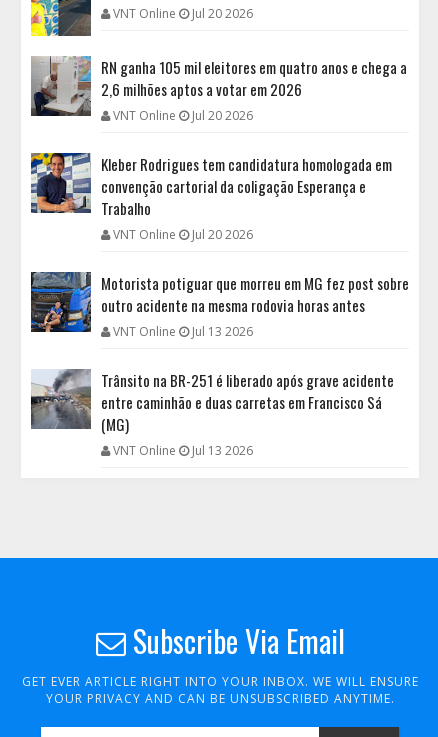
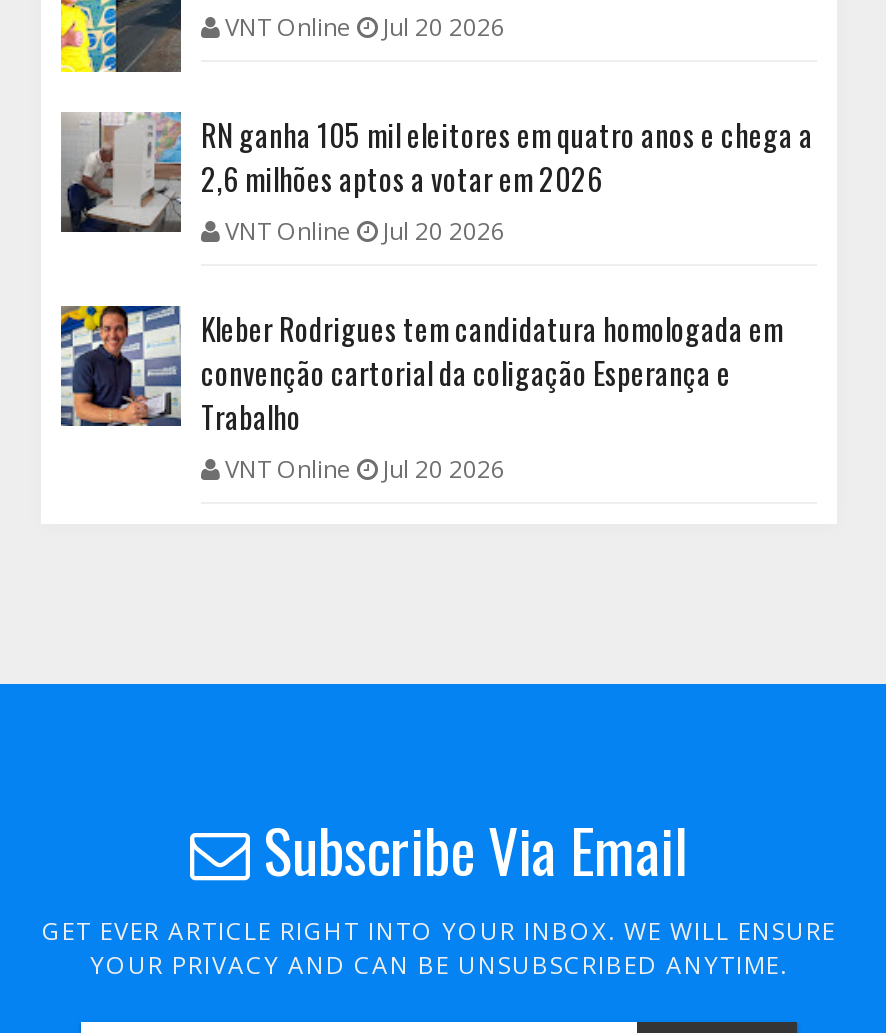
- [image]
- Motorista potiguar que morreu em MG fez post sobre
- outro acidente na mesma rodovia horas antes
- VNT Online
- Jul 13 2026
- Trânsito na BR-251 é liberado após grave acidente
- entre caminhão e duas carretas em Francisco Sá
- (MG)
- VNT Online
- Jul 13 2026

- [image]
